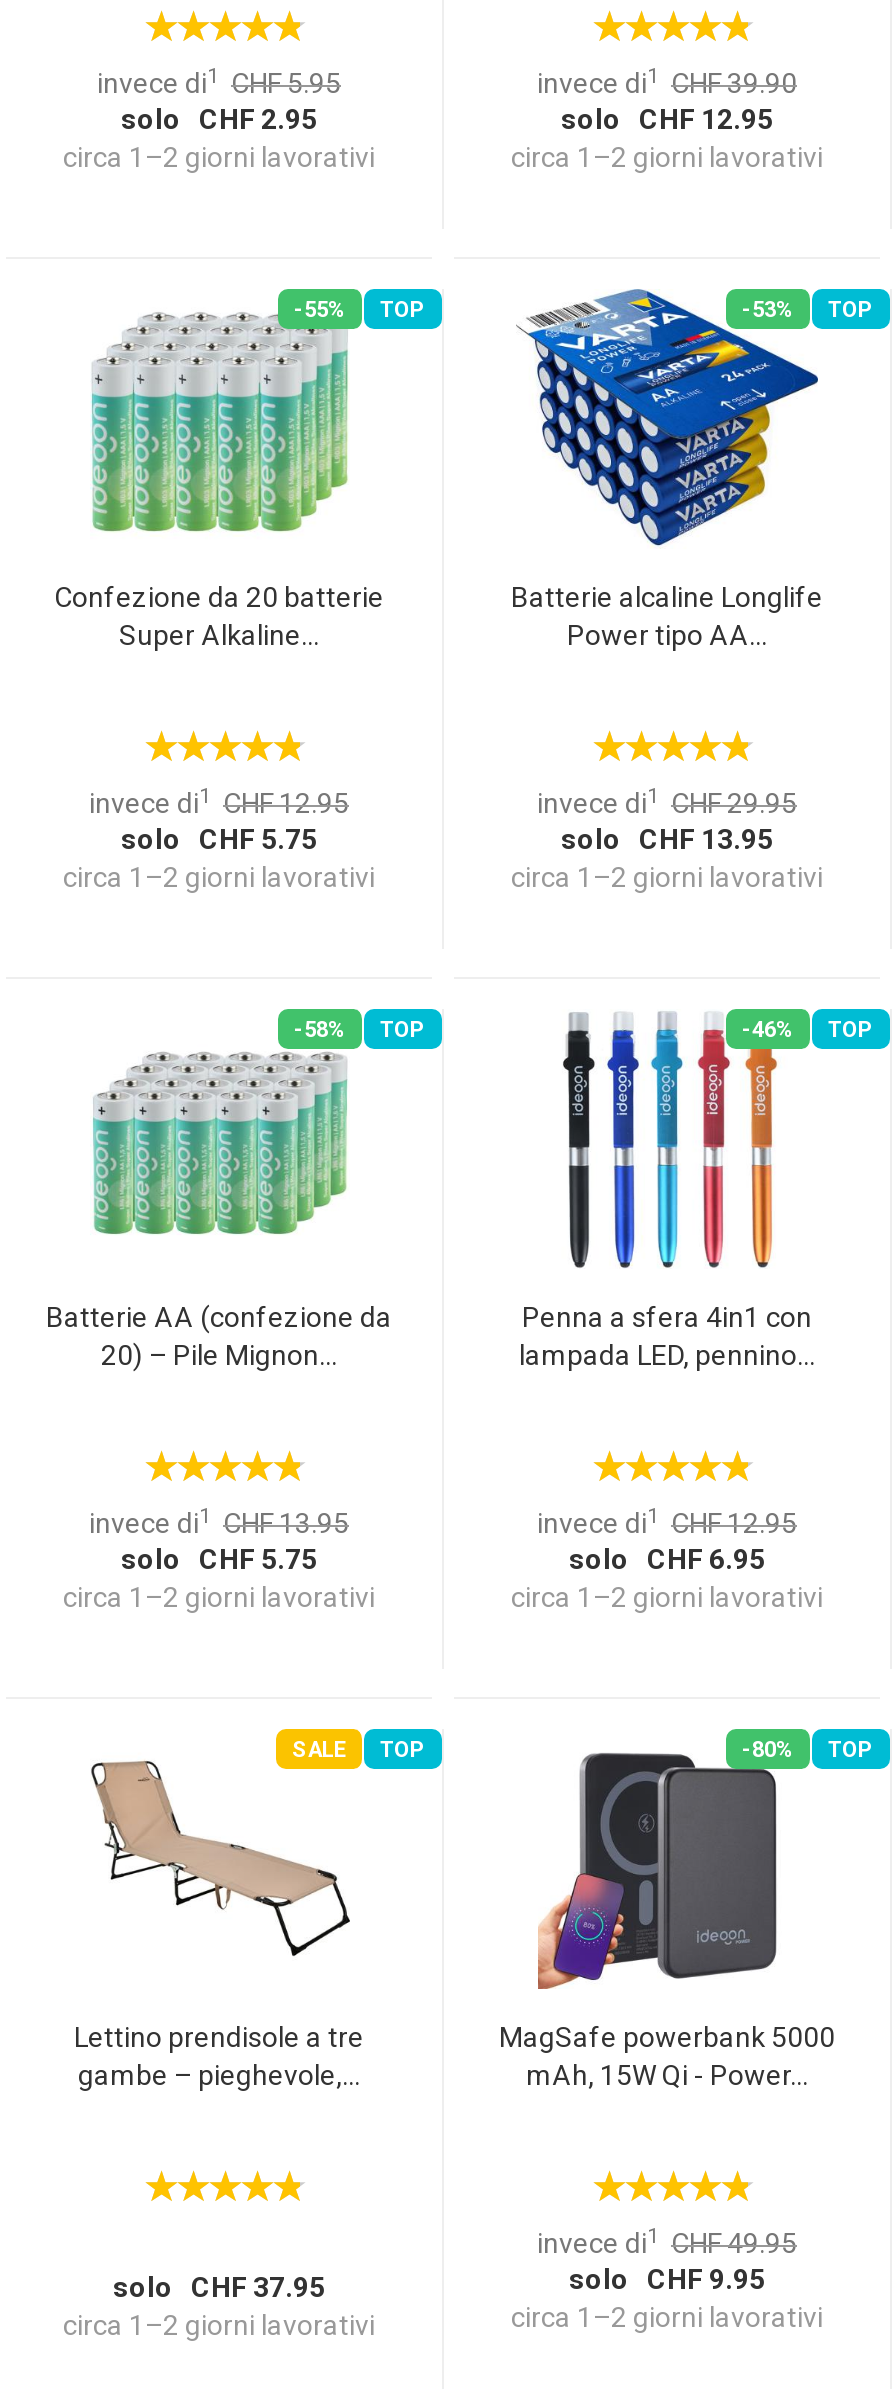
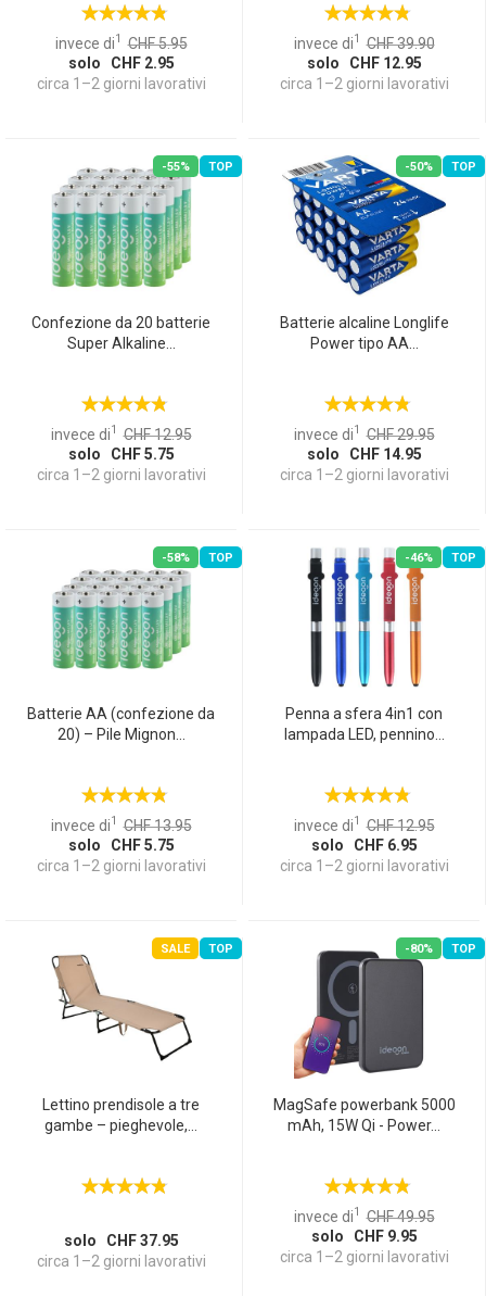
- -53% TOP
+ -50% TOP

- solo CHF 13.95
+ solo CHF 14.95
